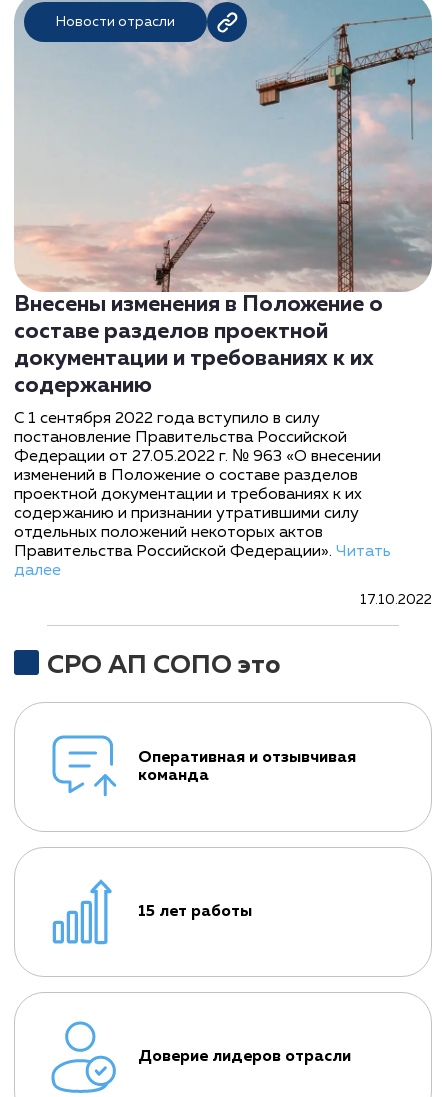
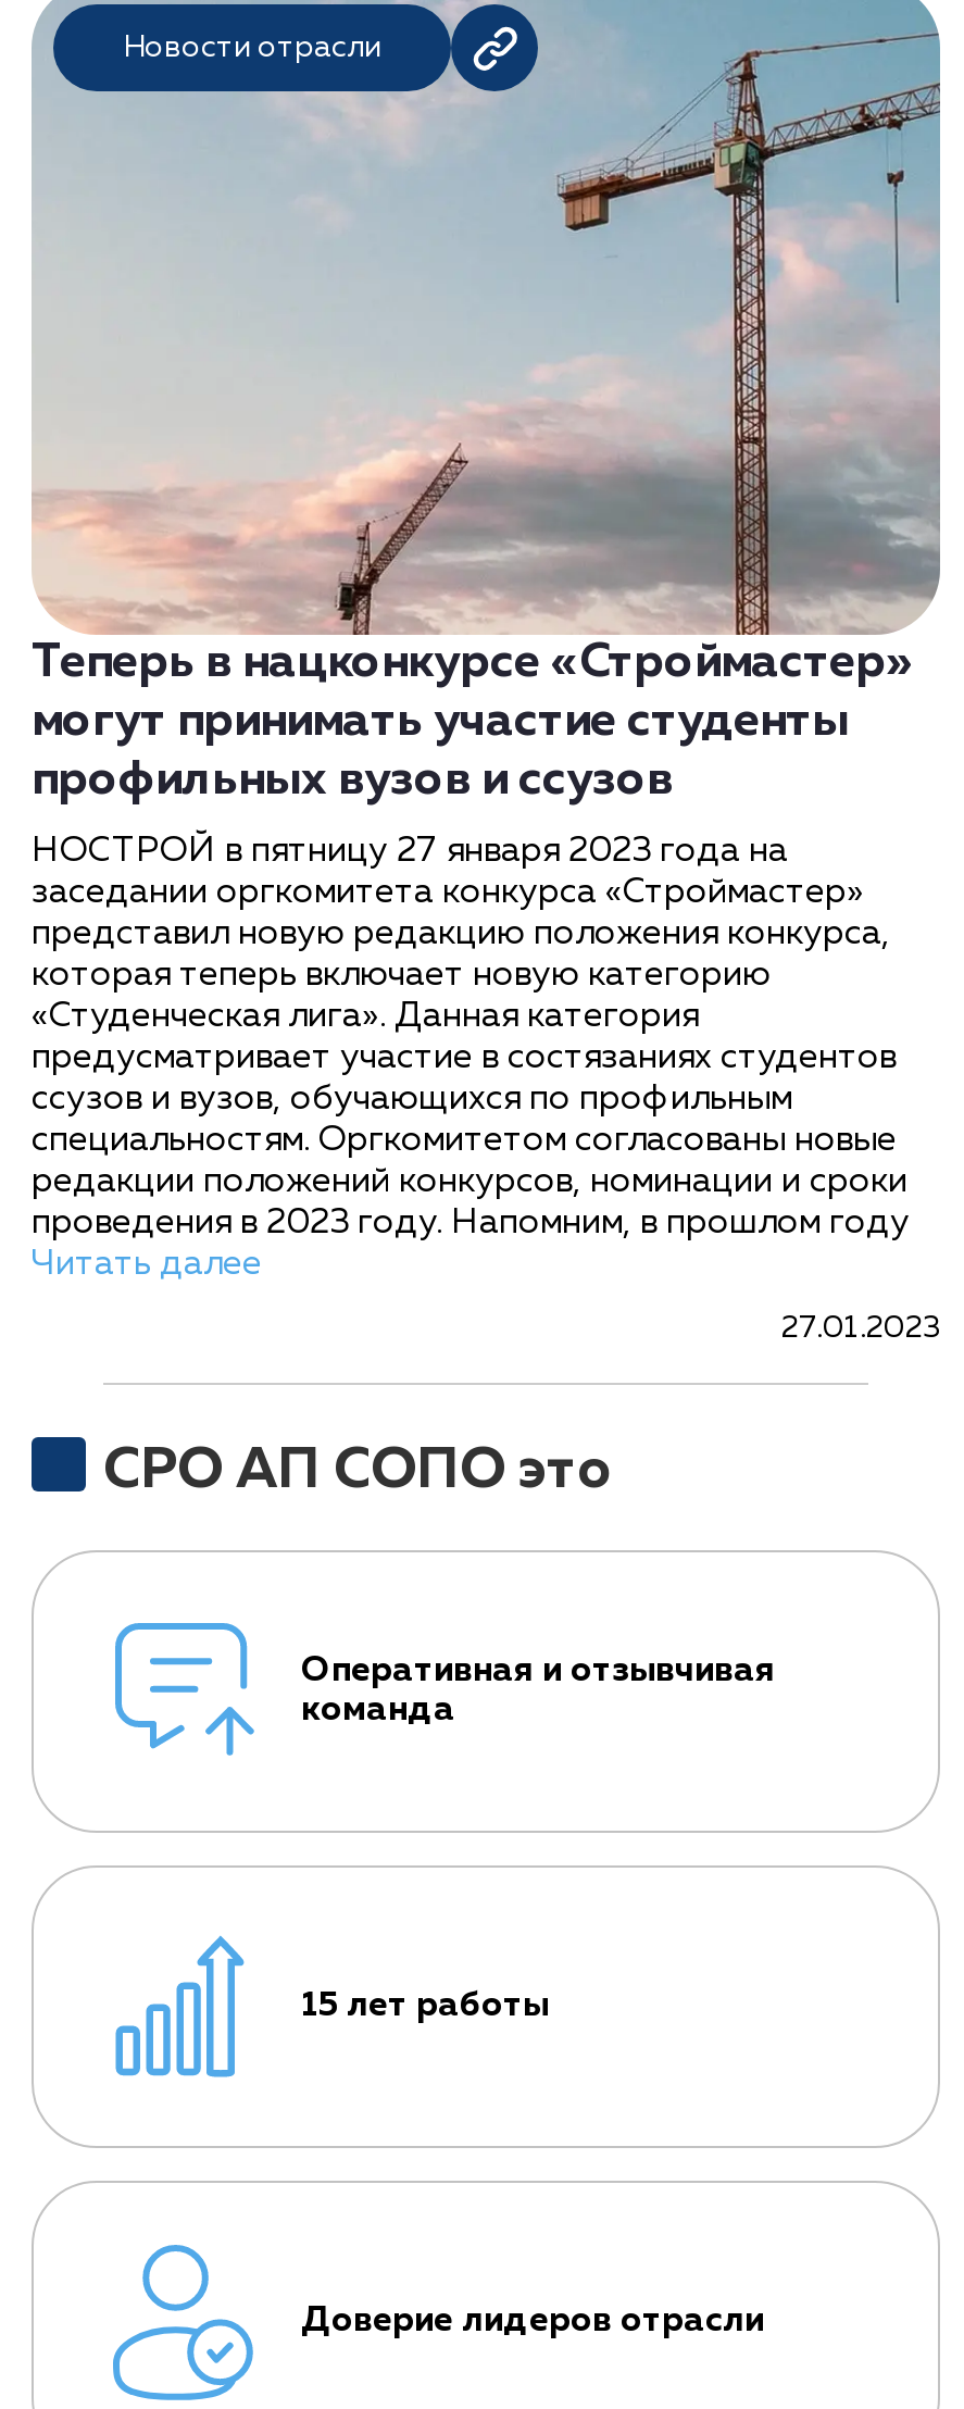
- Внесены изменения в Положение о
- составе разделов проектной
- документации и требованиях к их
- содержанию
+ Теперь в нацконкурсе «Строймастер»
+ могут принимать участие студенты
+ профильных вузов и ссузов

- C 1 сентября 2022 года вступило в силу
- постановление Правительства Российской
- Федерации от 27.05.2022 г. № 963 «О внесении
- изменений в Положение о составе разделов
- проектной документации и требованиях к их
- содержанию и признании утратившими силу
- отдельных положений некоторых актов
- Правительства Российской Федерации». Читать
- далее
+ НОСТРОЙ в пятницу 27 января 2023 года на
+ заседании оргкомитета конкурса «Строймастер»
+ представил новую редакцию положения конкурса,
+ которая теперь включает новую категорию
+ «Студенческая лига». Данная категория
+ предусматривает участие в состязаниях студентов
+ ссузов и вузов, обучающихся по профильным
+ специальностям. Оргкомитетом согласованы новые
+ редакции положений конкурсов, номинации и сроки
+ проведения в 2023 году. Напомним, в прошлом году
+ Читать далее

- 17.10.2022
+ 27.01.2023
